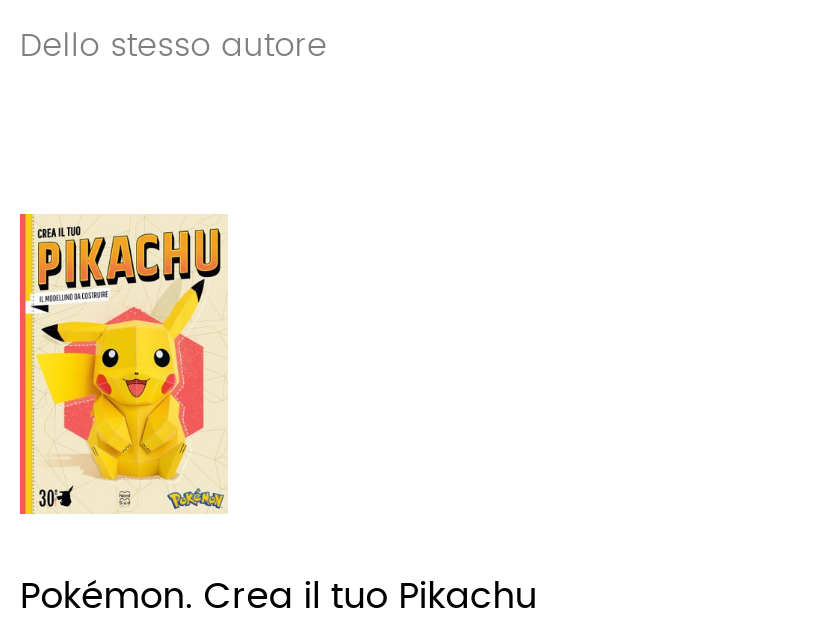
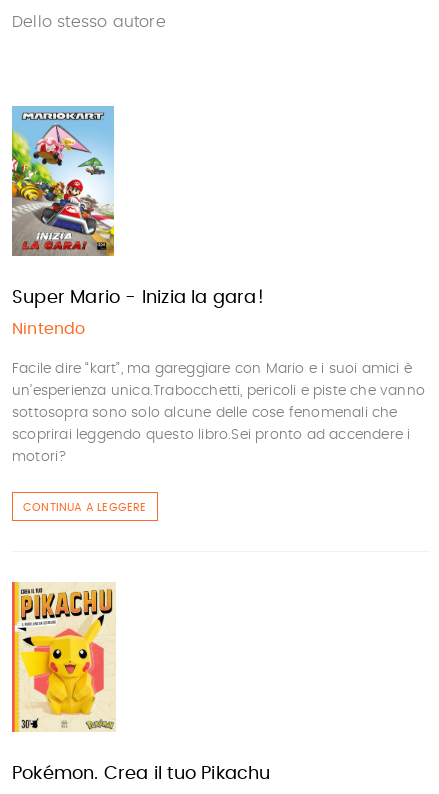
+ [image]
+ Super Mario - Inizia la gara!
+ Nintendo
+ Facile dire “kart”, ma gareggiare con Mario e i suoi amici è
+ un’esperienza unica.Trabocchetti, pericoli e piste che vanno
+ sottosopra sono solo alcune delle cose fenomenali che
+ scoprirai leggendo questo libro.Sei pronto ad accendere i
+ motori?

+ CONTINUA A LEGGERE
